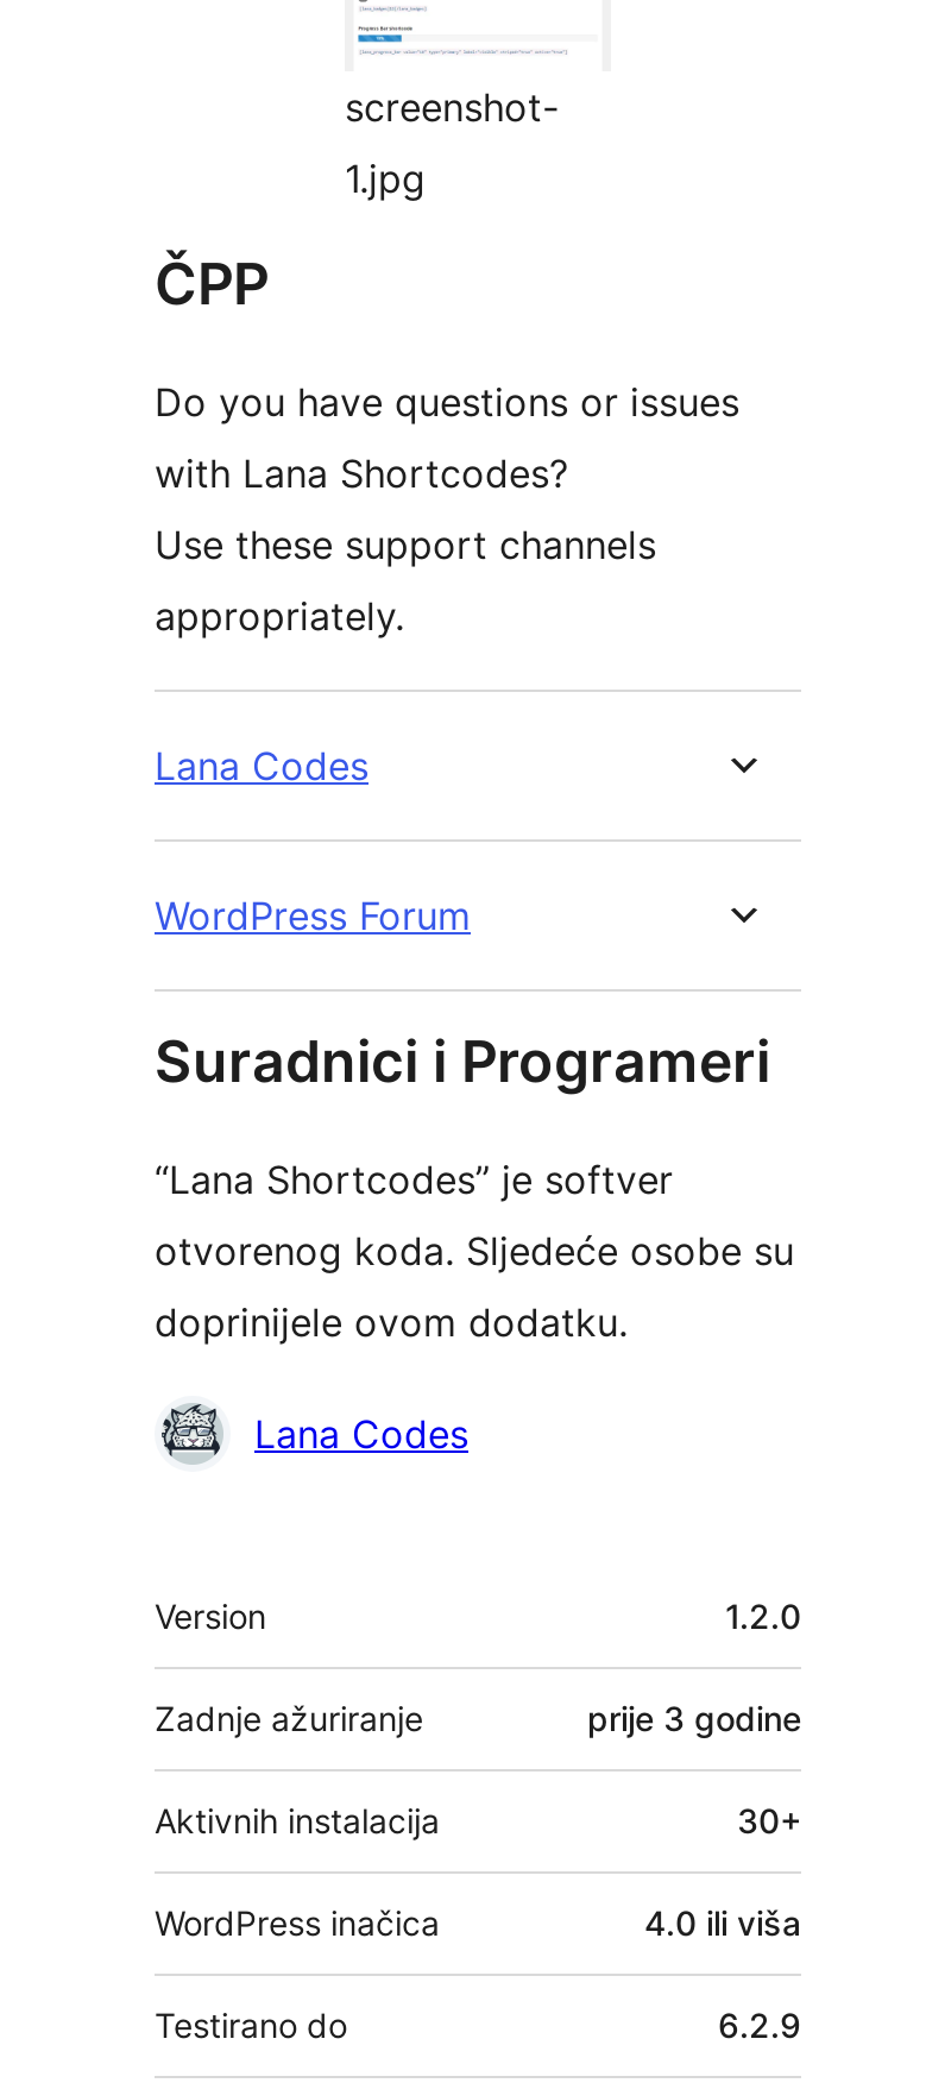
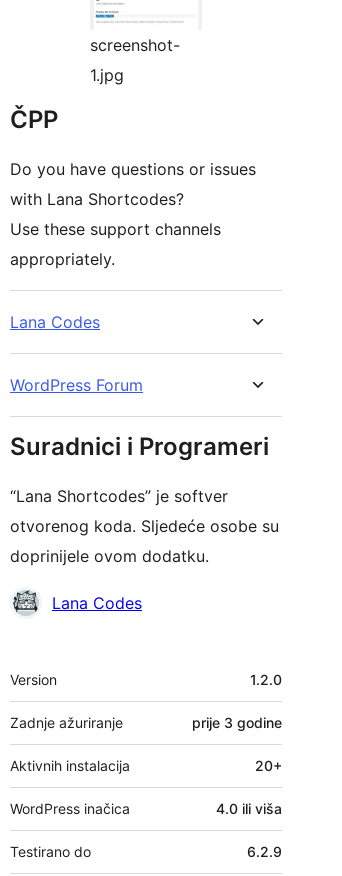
- 30+
+ 20+
